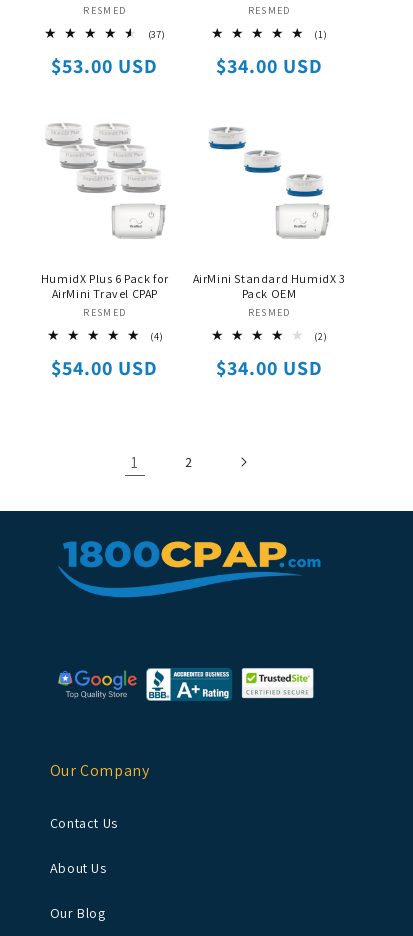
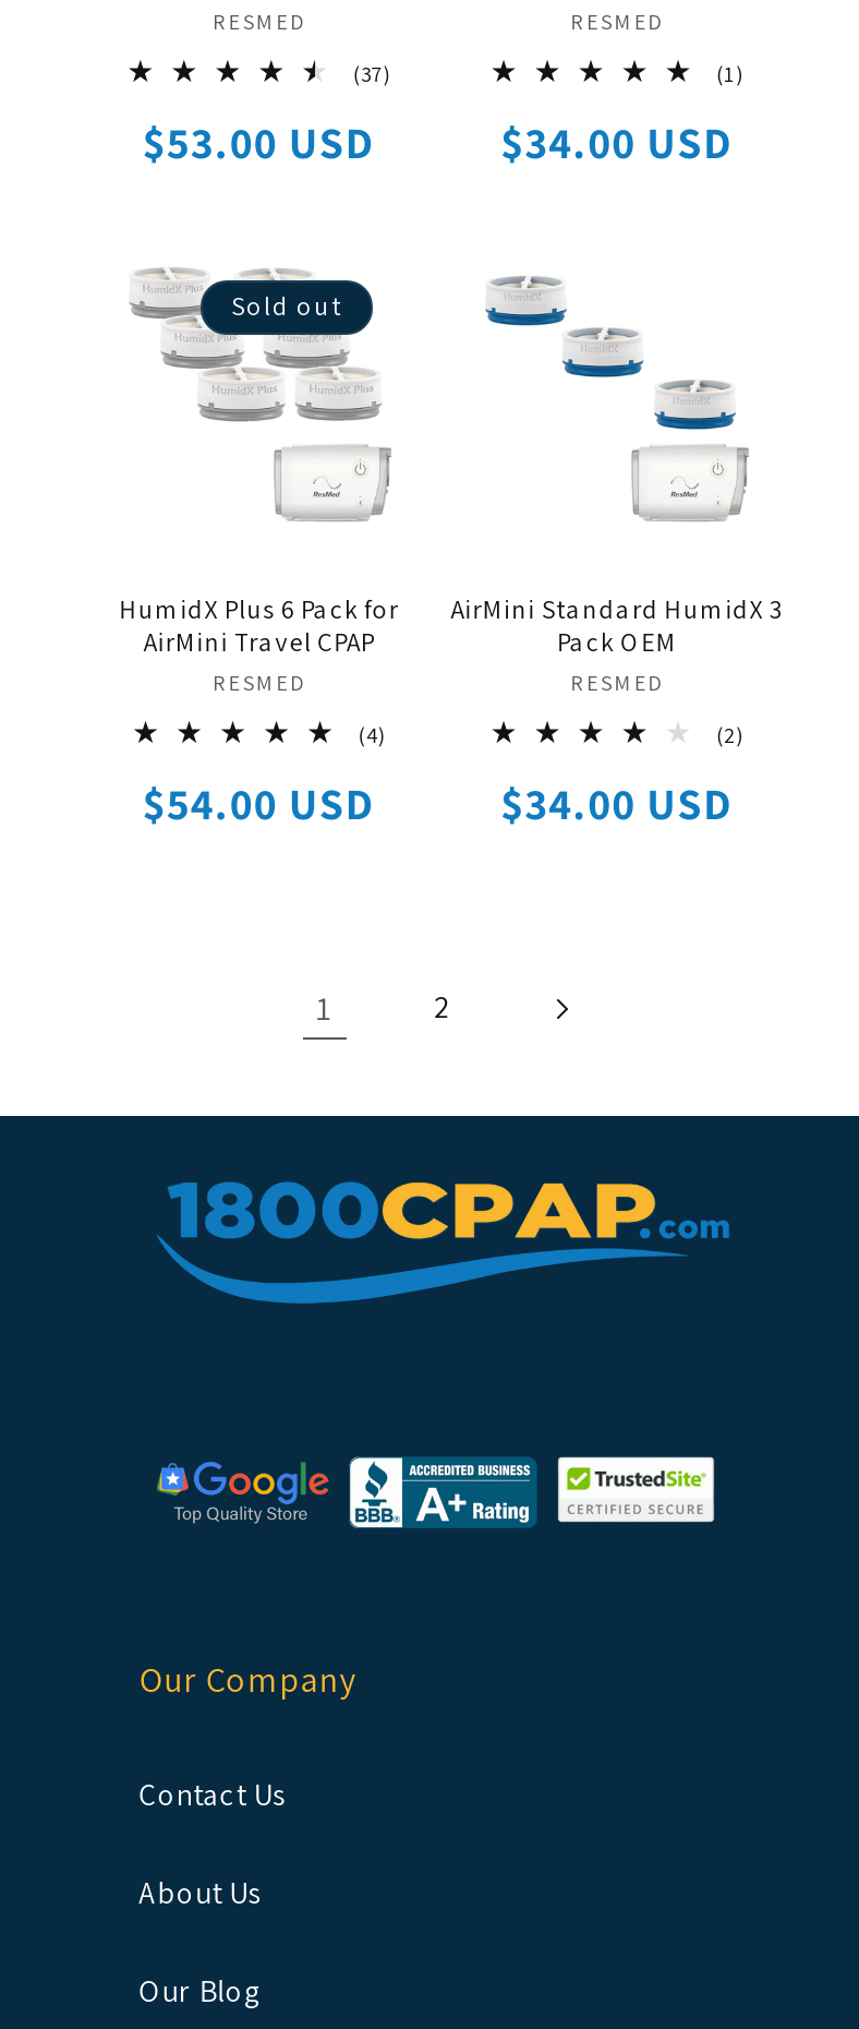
+ Sold out
